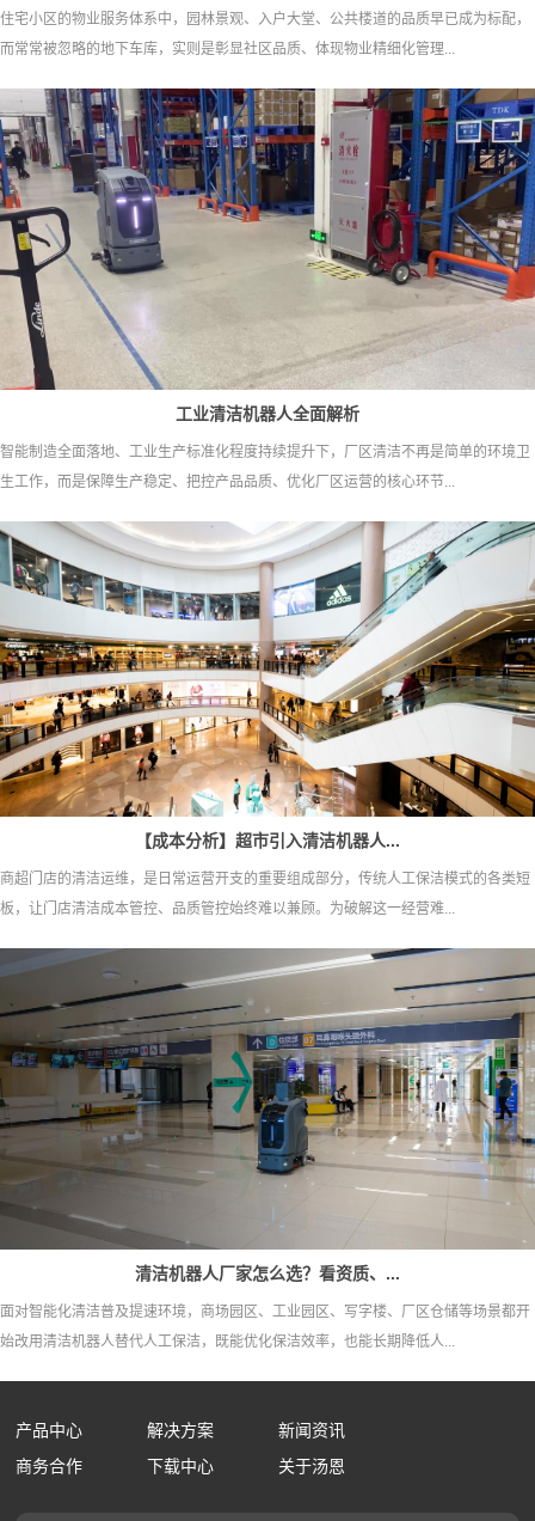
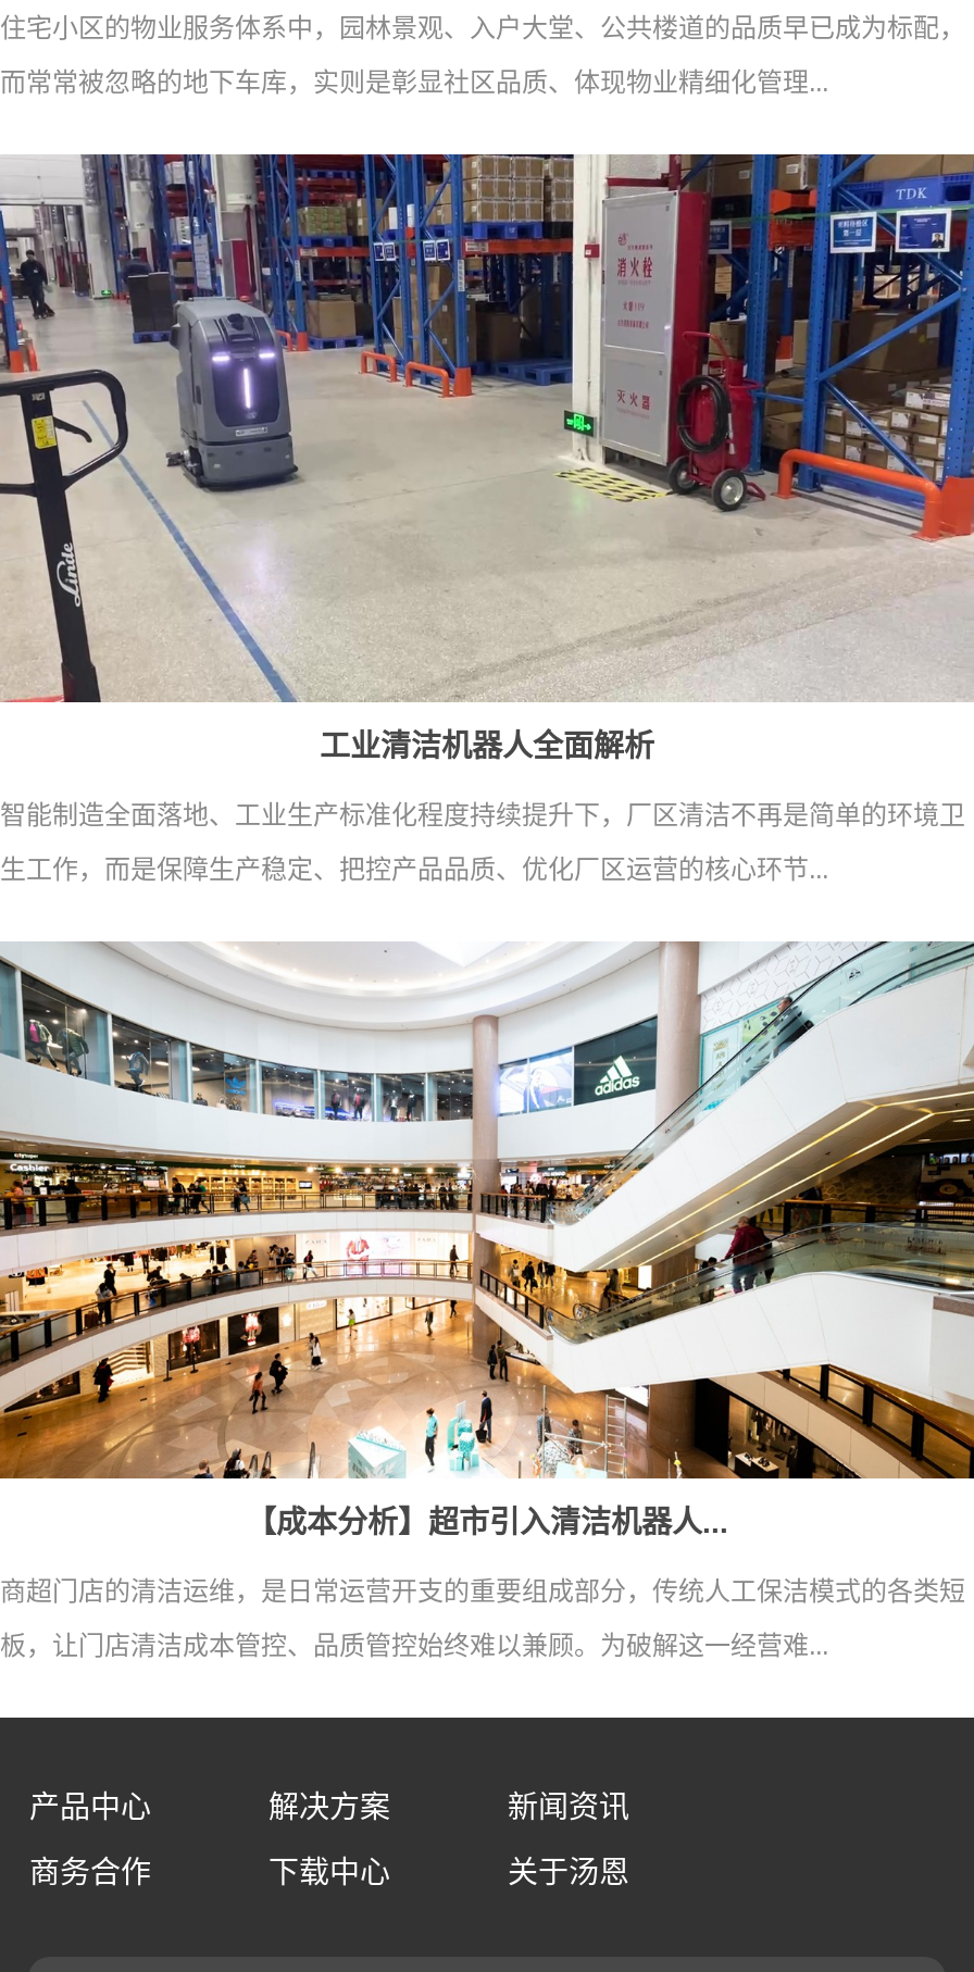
- [image]
- 清洁机器人厂家怎么选？看资质、...
- 面对智能化清洁普及提速环境，商场园区、工业园区、写字楼、厂区仓储等场景都开
- 始改用清洁机器人替代人工保洁，既能优化保洁效率，也能长期降低人...
